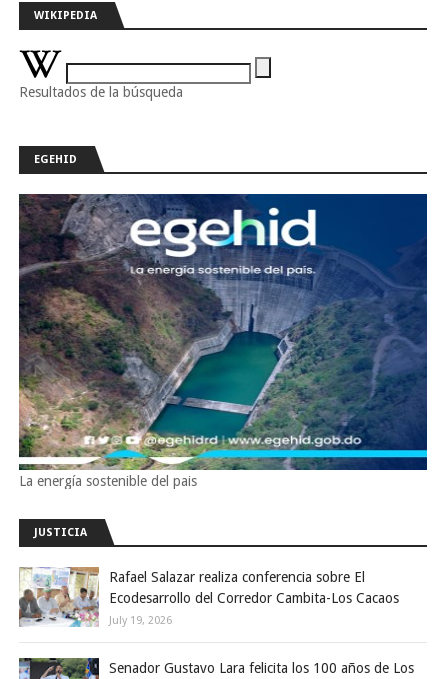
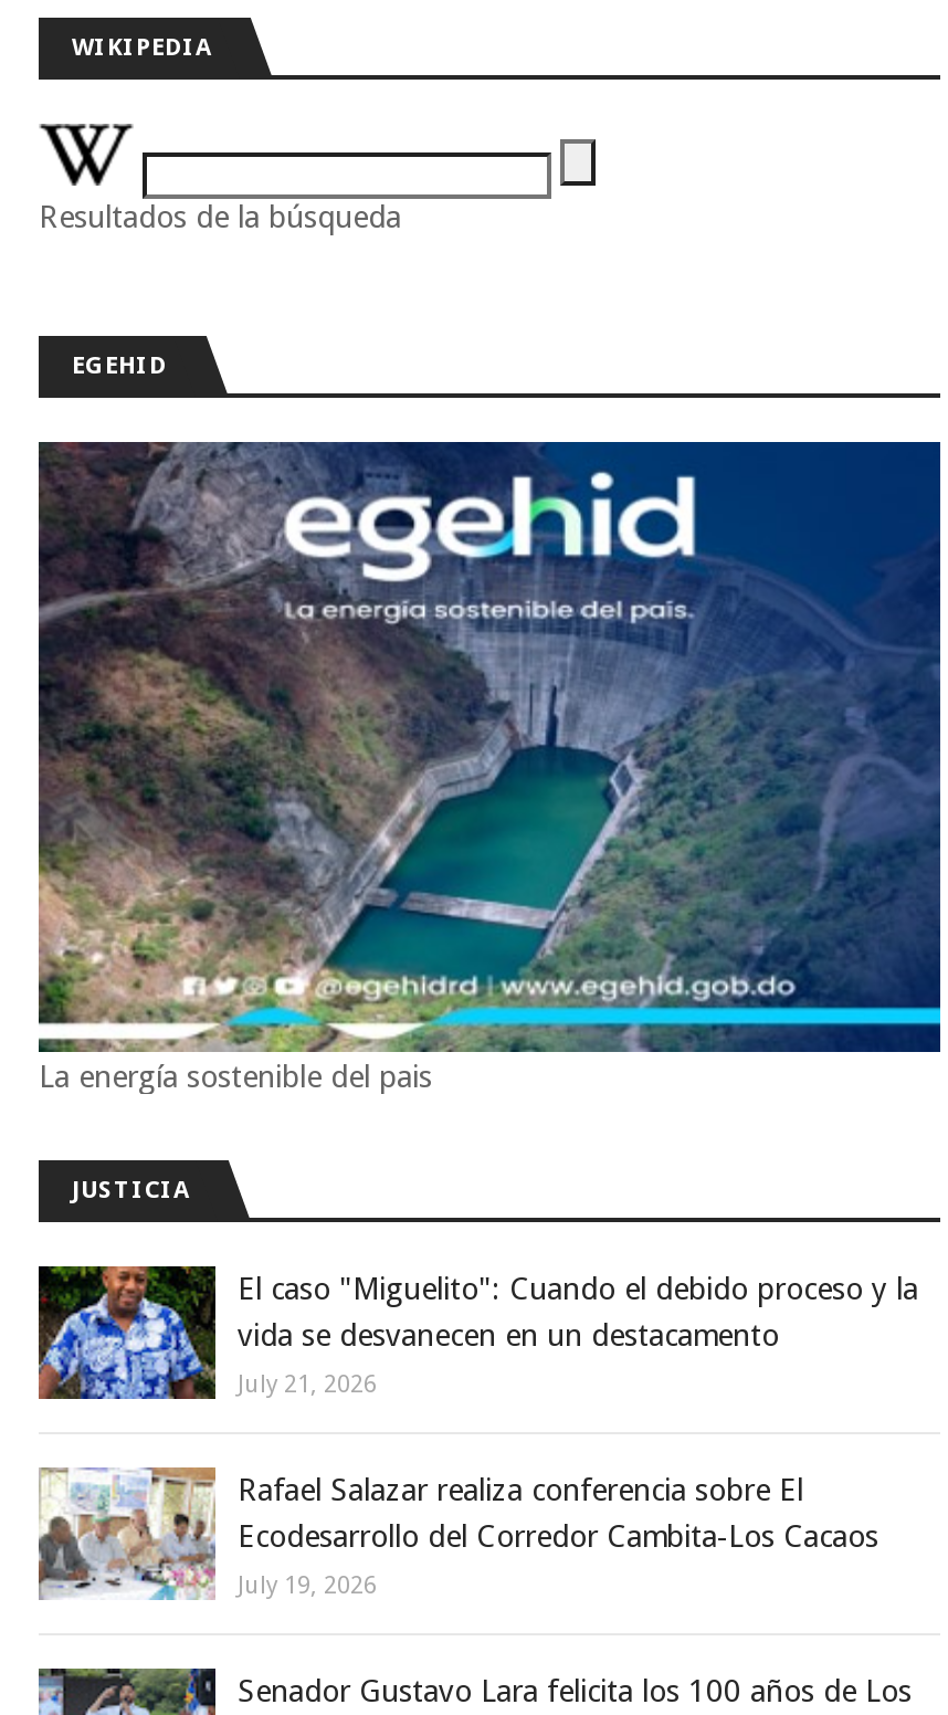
+ [image]
+ El caso "Miguelito": Cuando el debido proceso y la
+ vida se desvanecen en un destacamento
+ July 21, 2026
